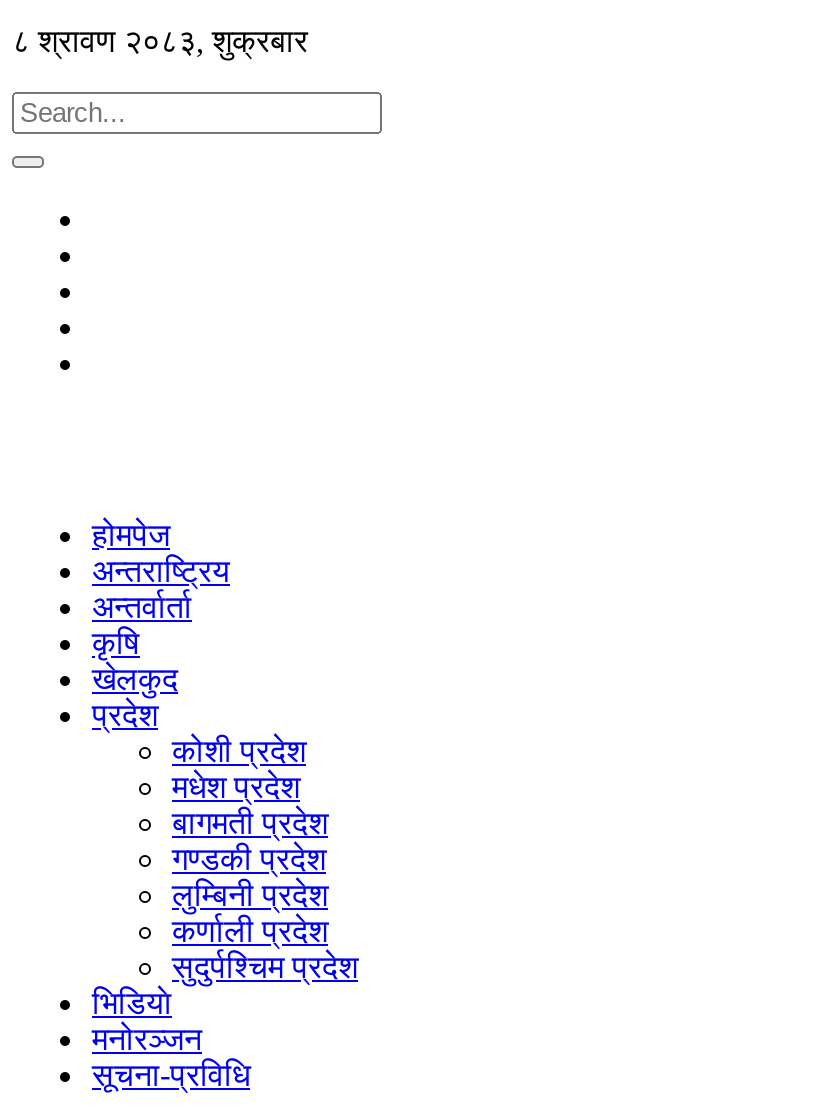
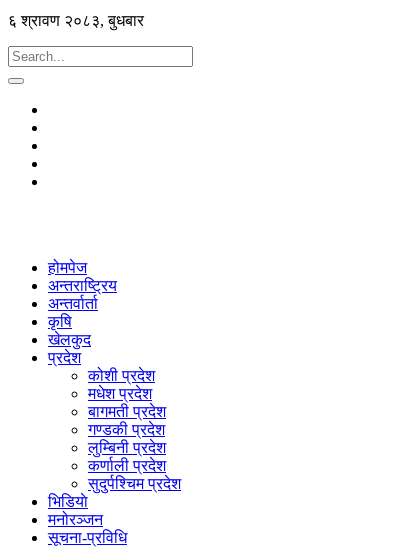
- ८ श्रावण २०८३, शुक्रबार
+ ६ श्रावण २०८३, बुधबार
